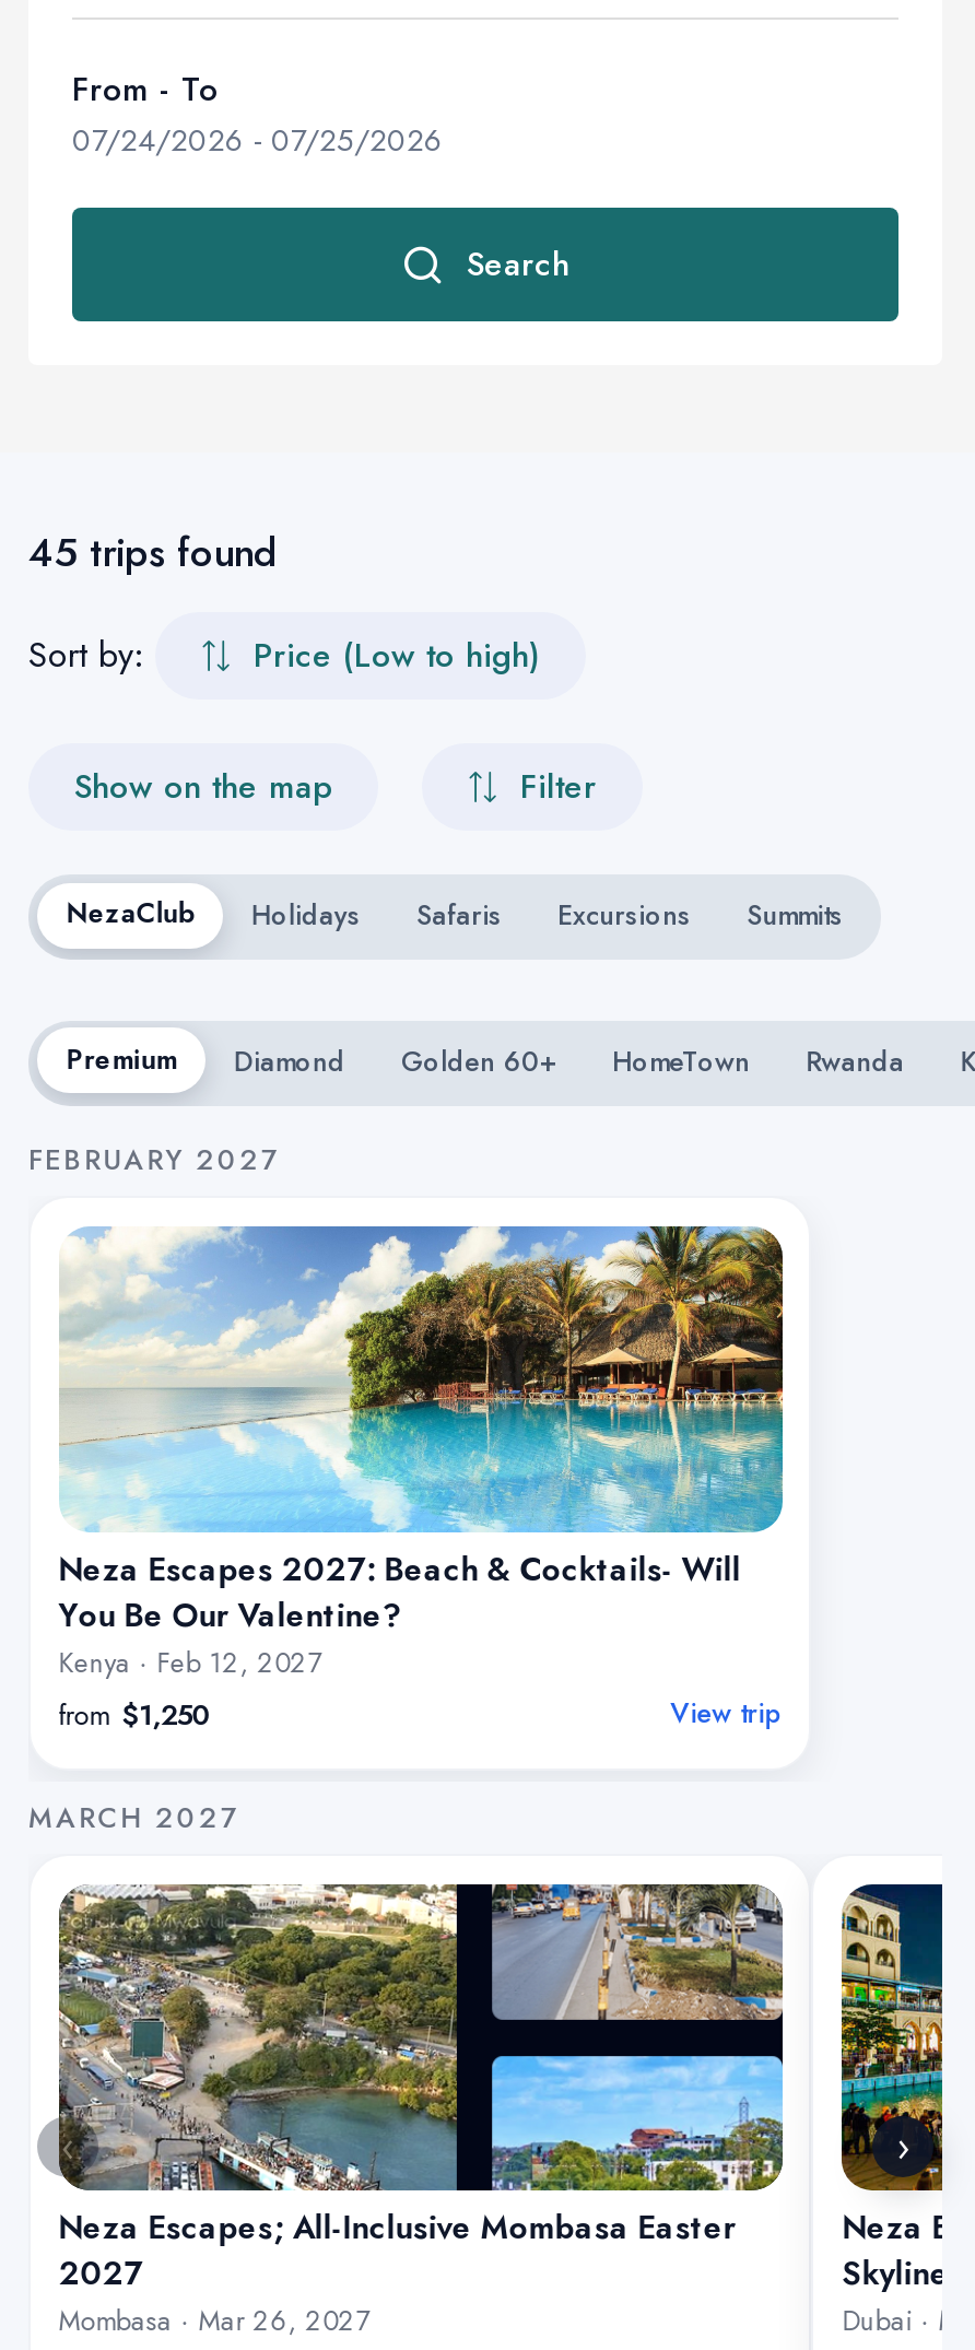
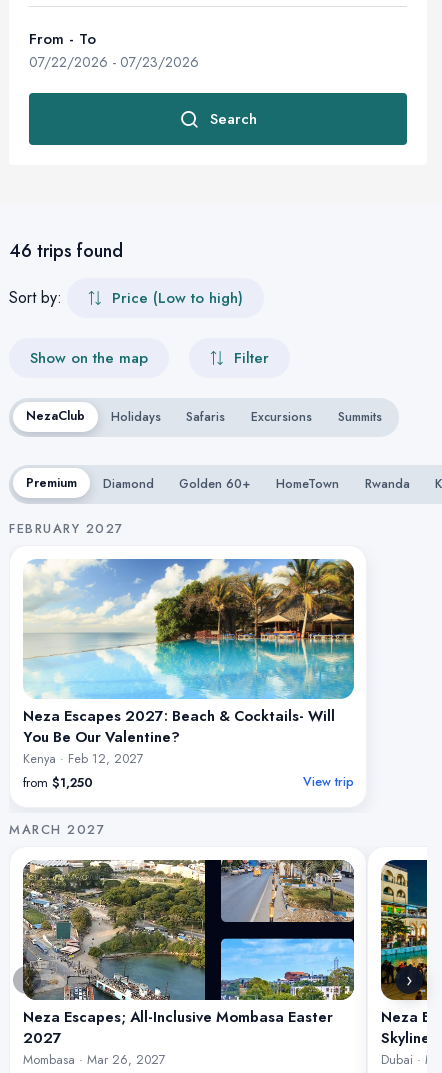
- 07/24/2026 - 07/25/2026
+ 07/22/2026 - 07/23/2026

- 45 trips found
+ 46 trips found
